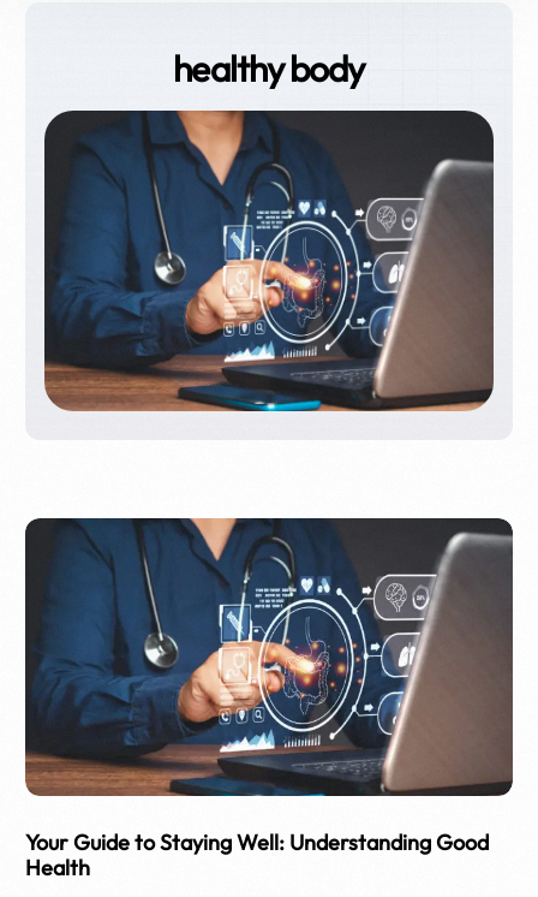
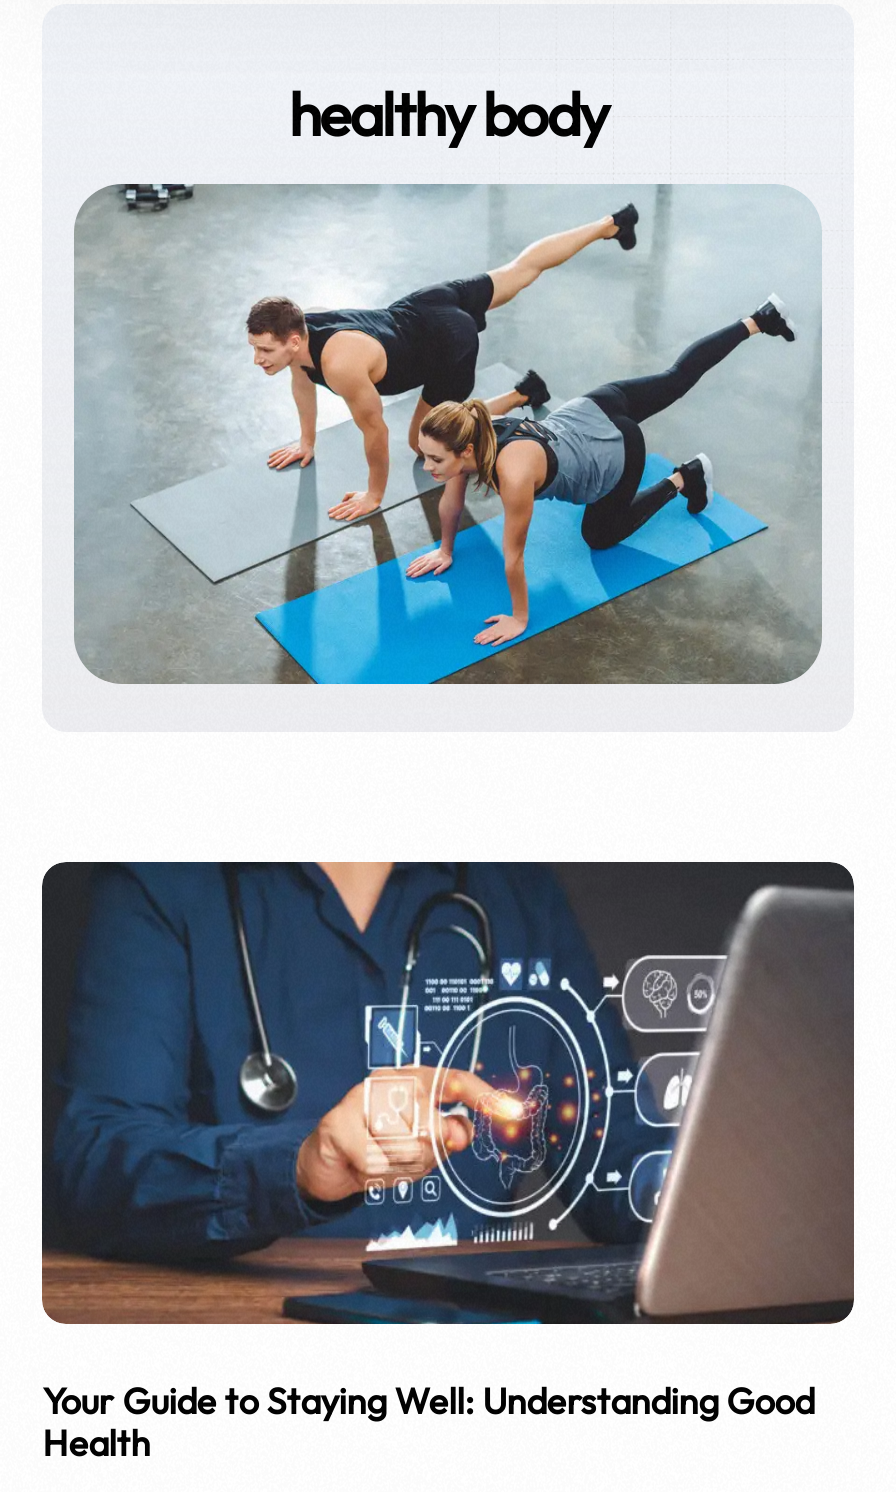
- [image]
+ [image]
